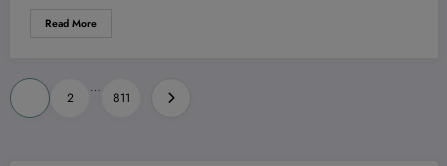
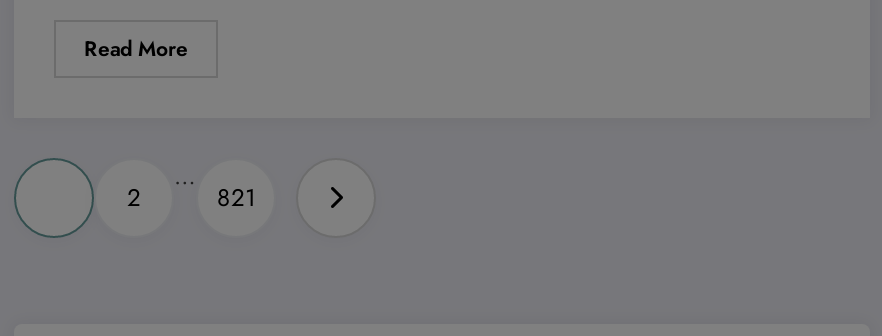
- 811
+ 821
